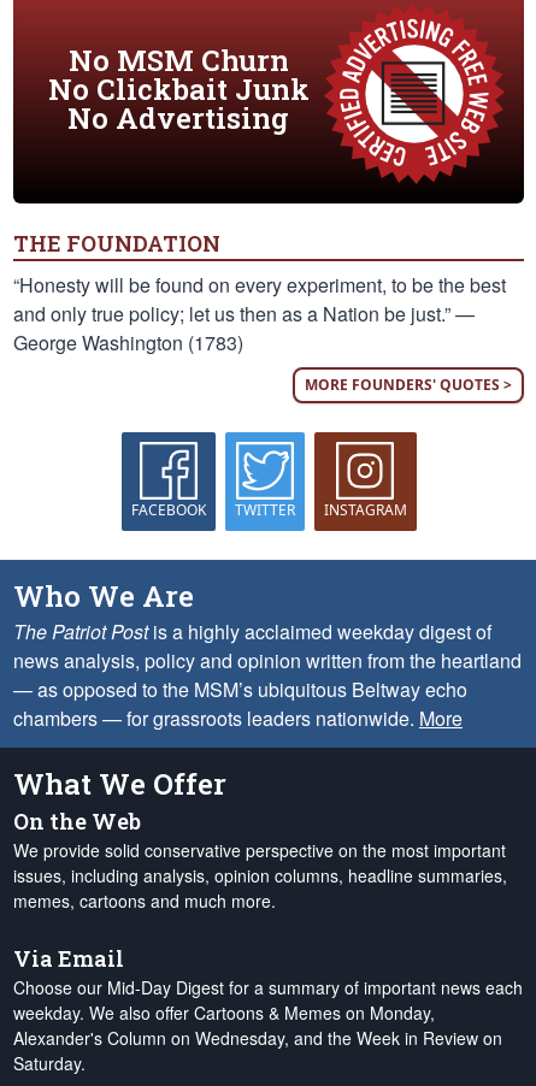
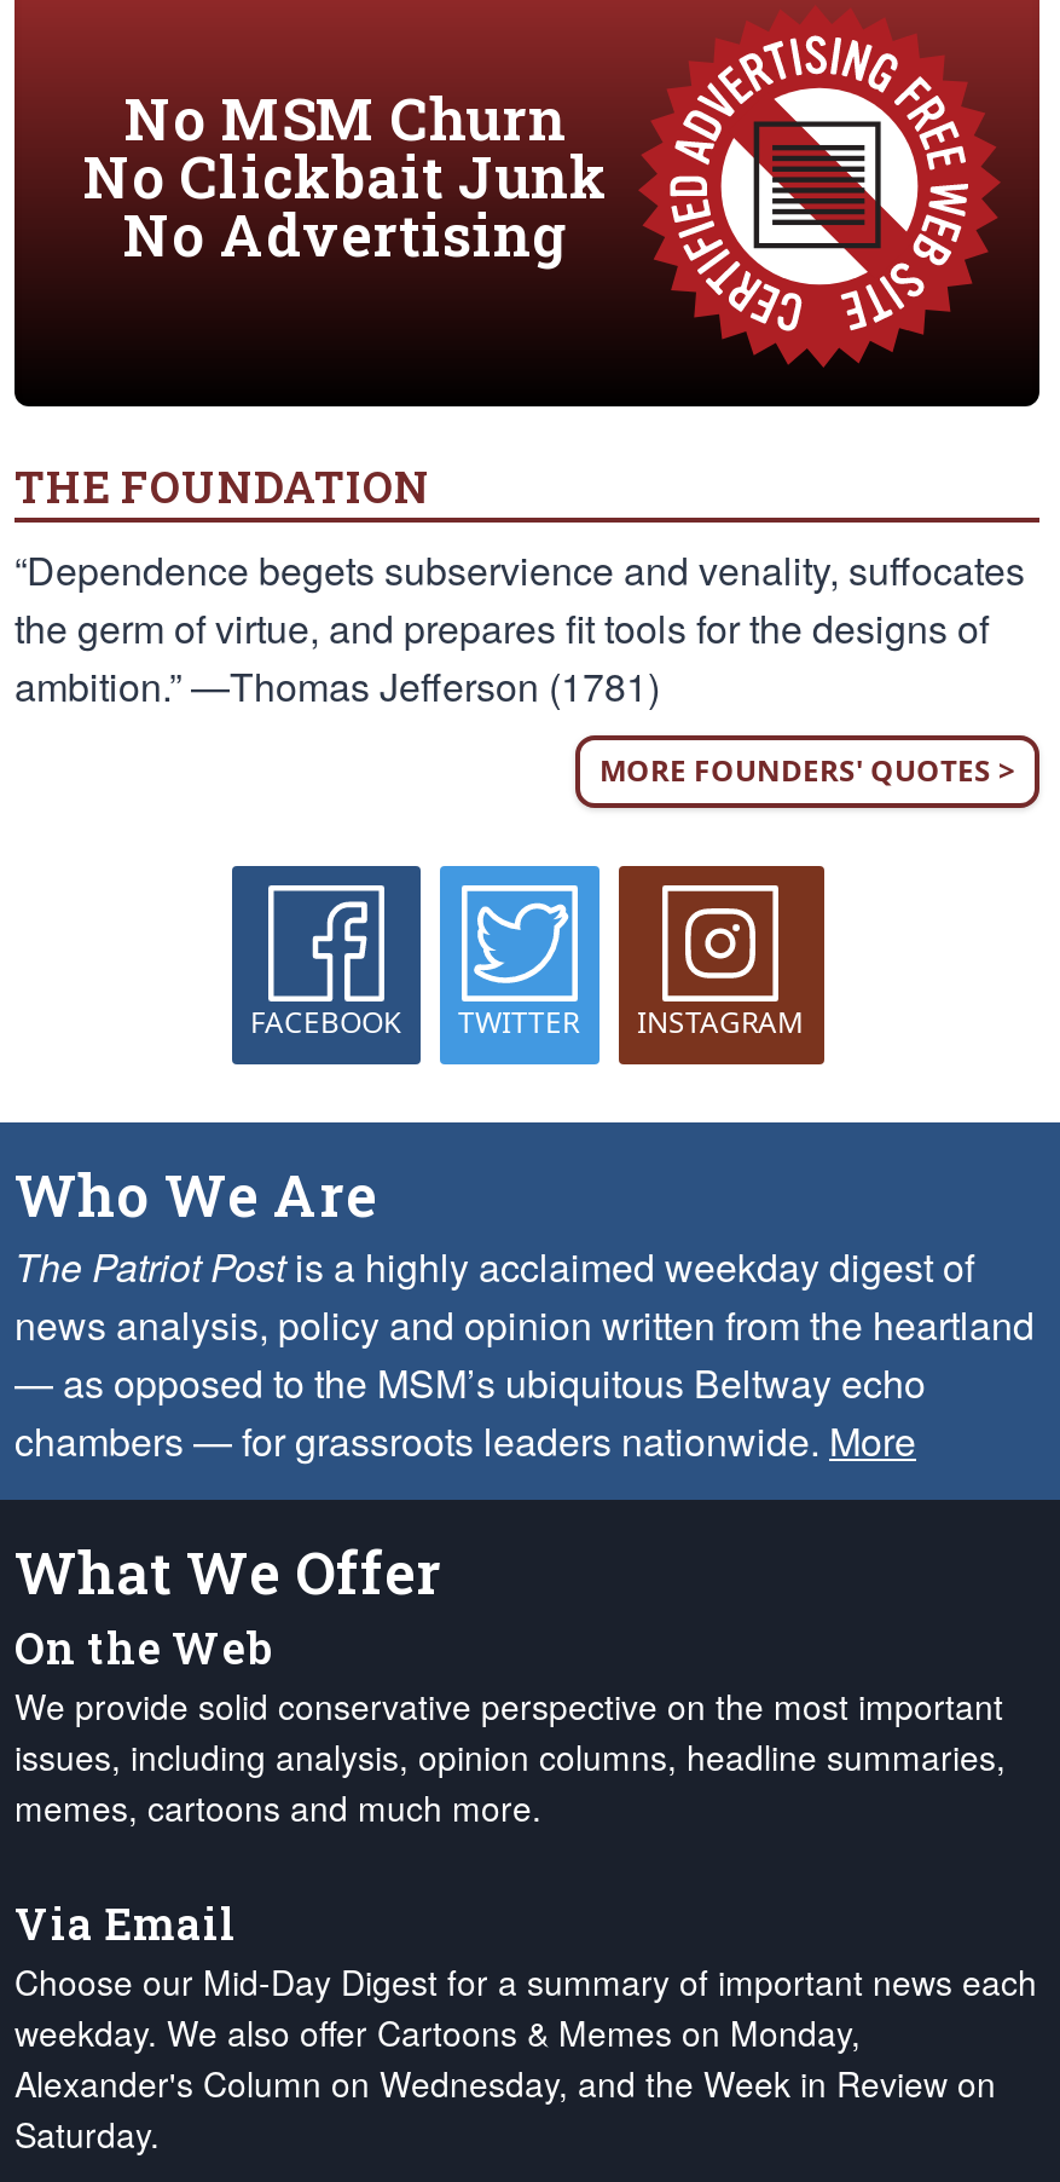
- “Honesty will be found on every experiment, to be the best
- and only true policy; let us then as a Nation be just.” —
- George Washington (1783)
+ “Dependence begets subservience and venality, suffocates
+ the germ of virtue, and prepares fit tools for the designs of
+ ambition.” —Thomas Jefferson (1781)
